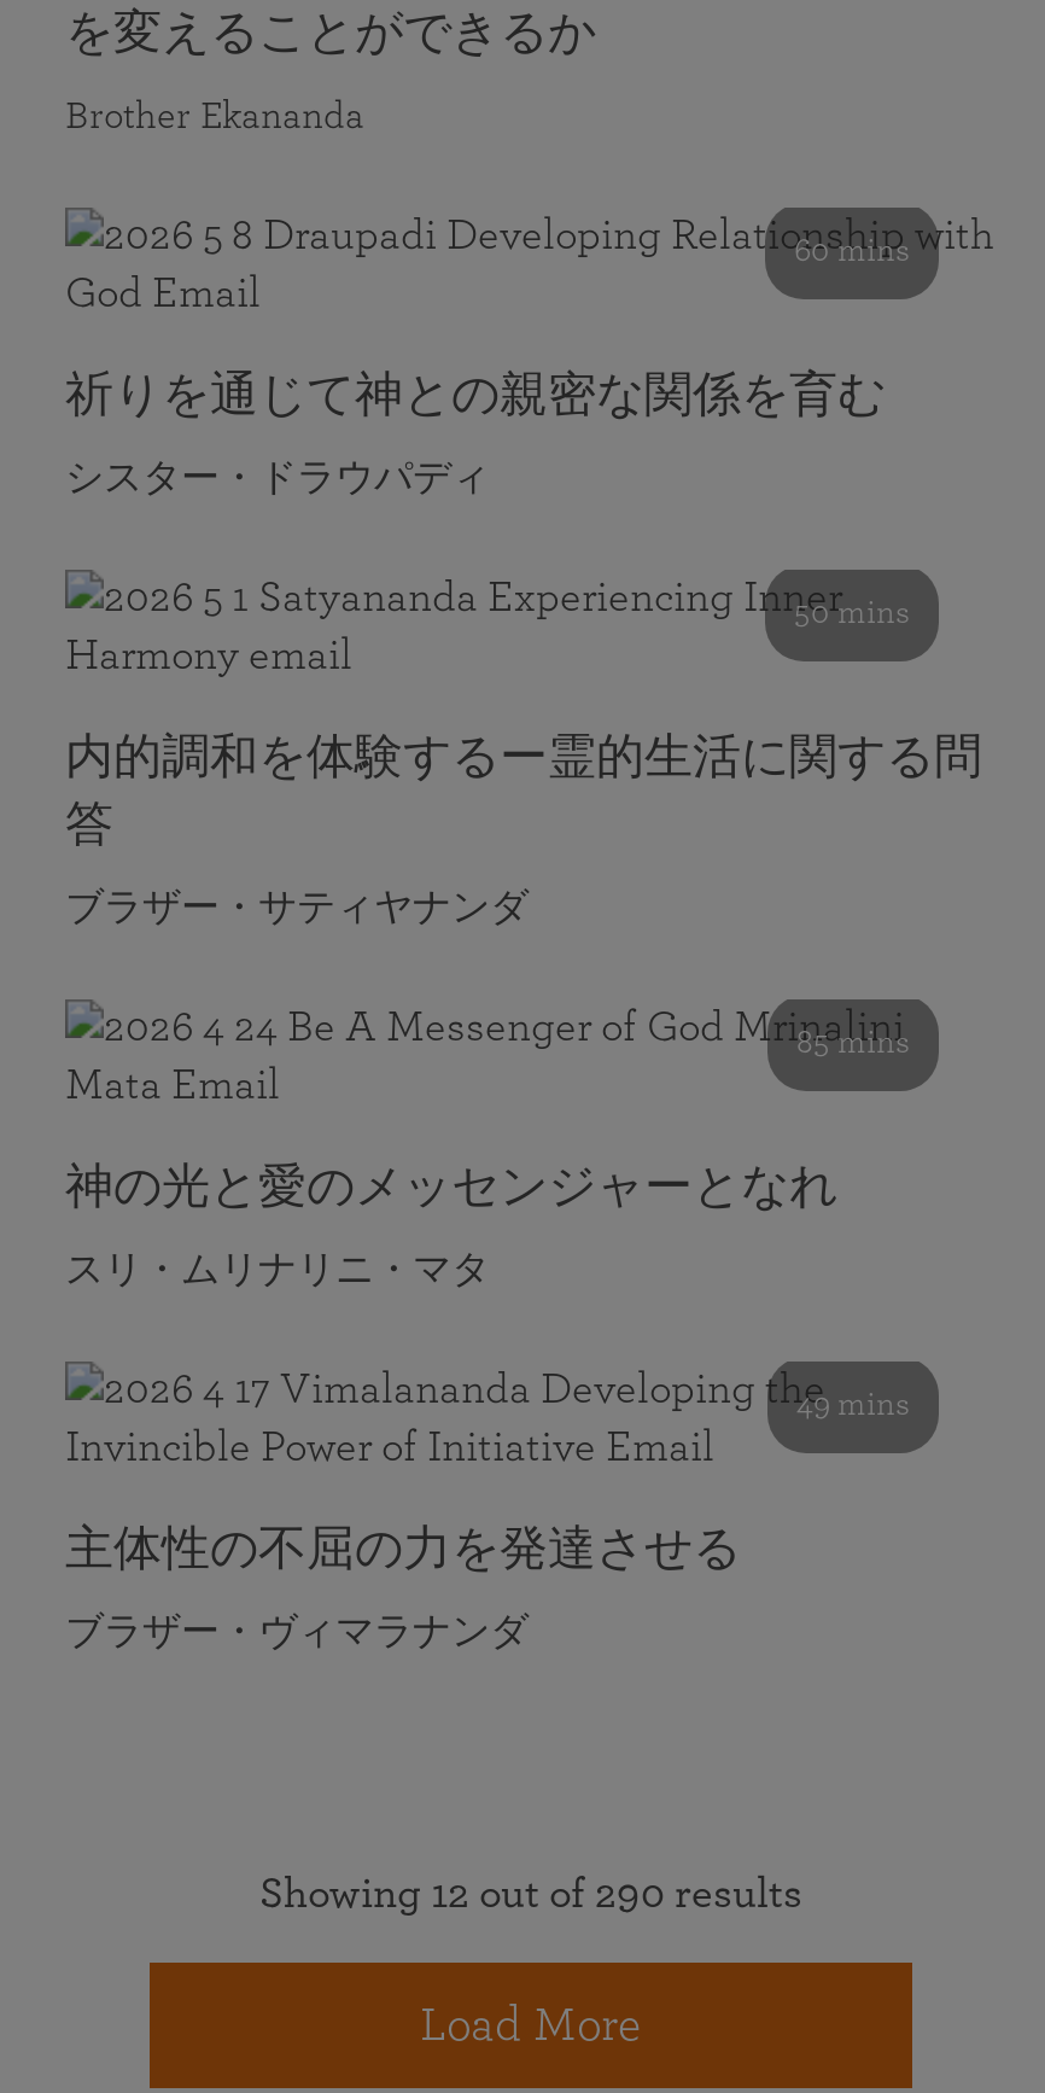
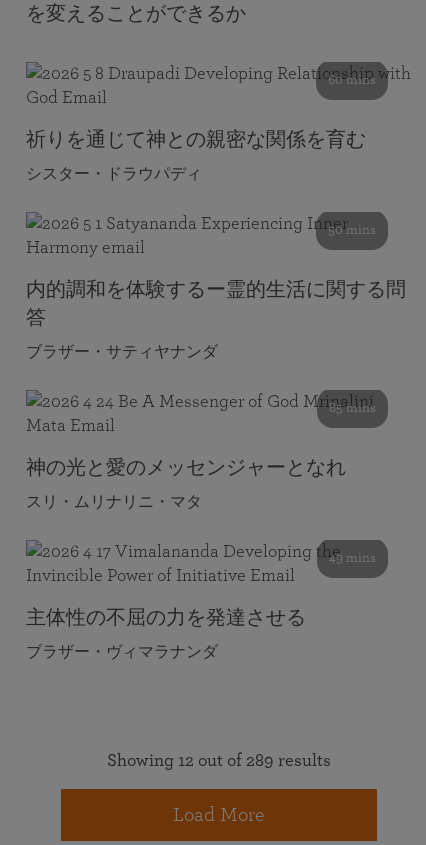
- Brother Ekananda

- Showing 12 out of 290 results
+ Showing 12 out of 289 results
